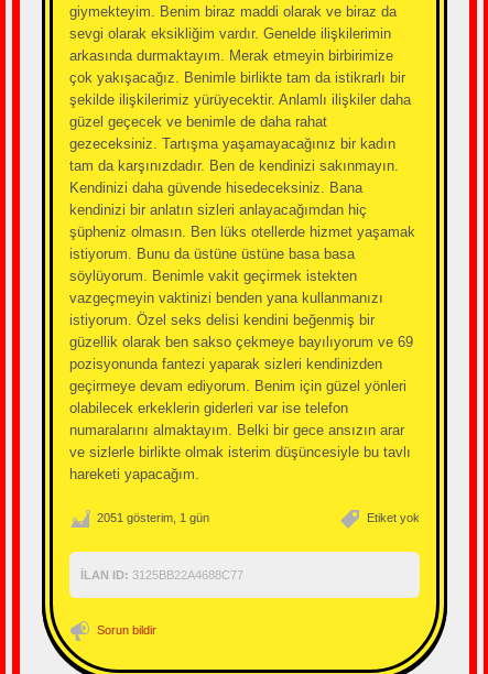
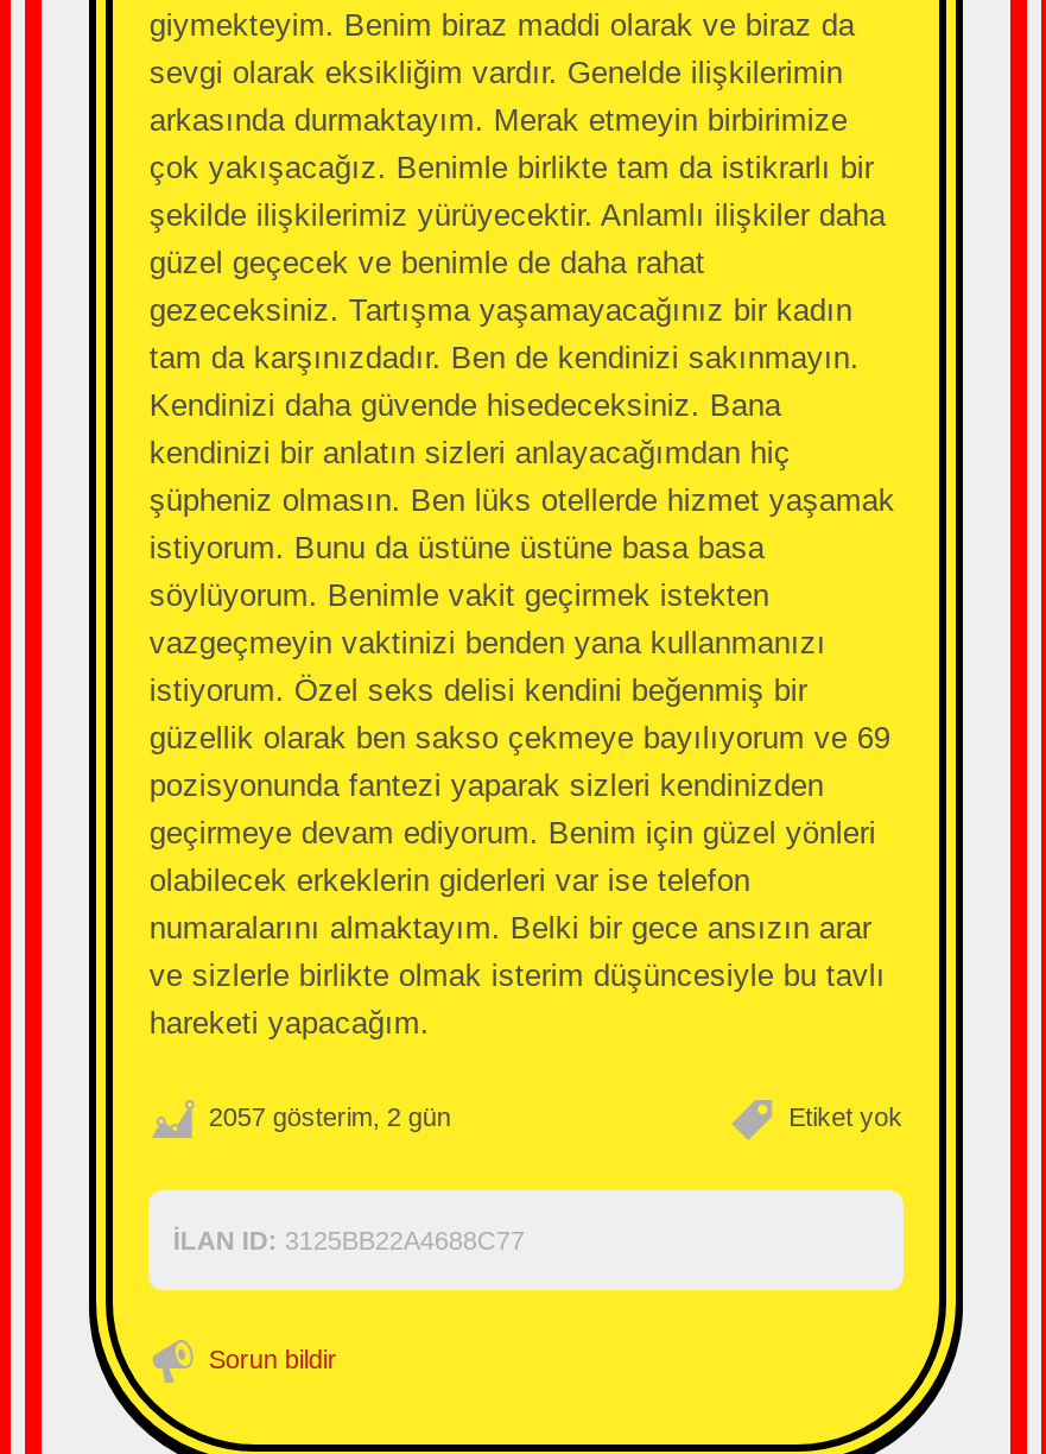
- 2051 gösterim, 1 gün
+ 2057 gösterim, 2 gün
